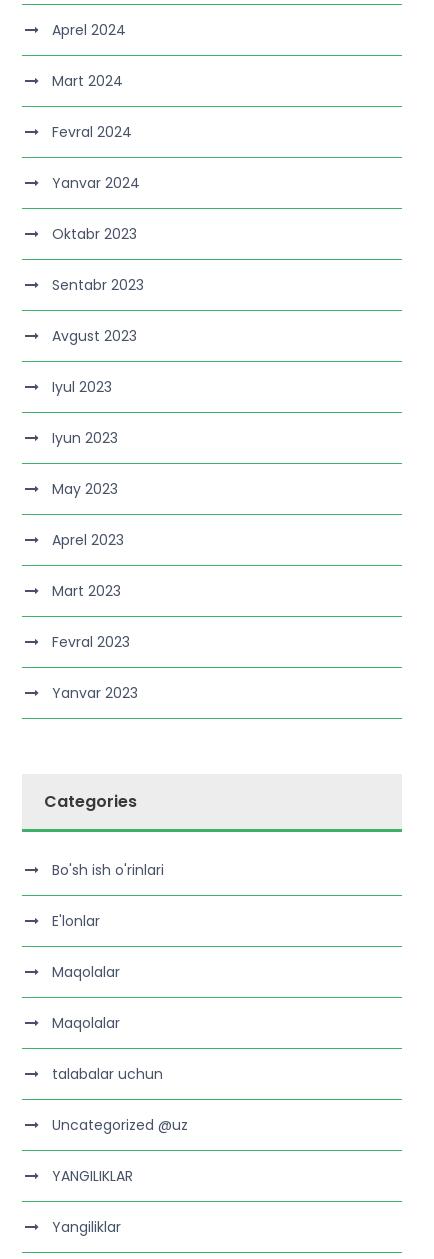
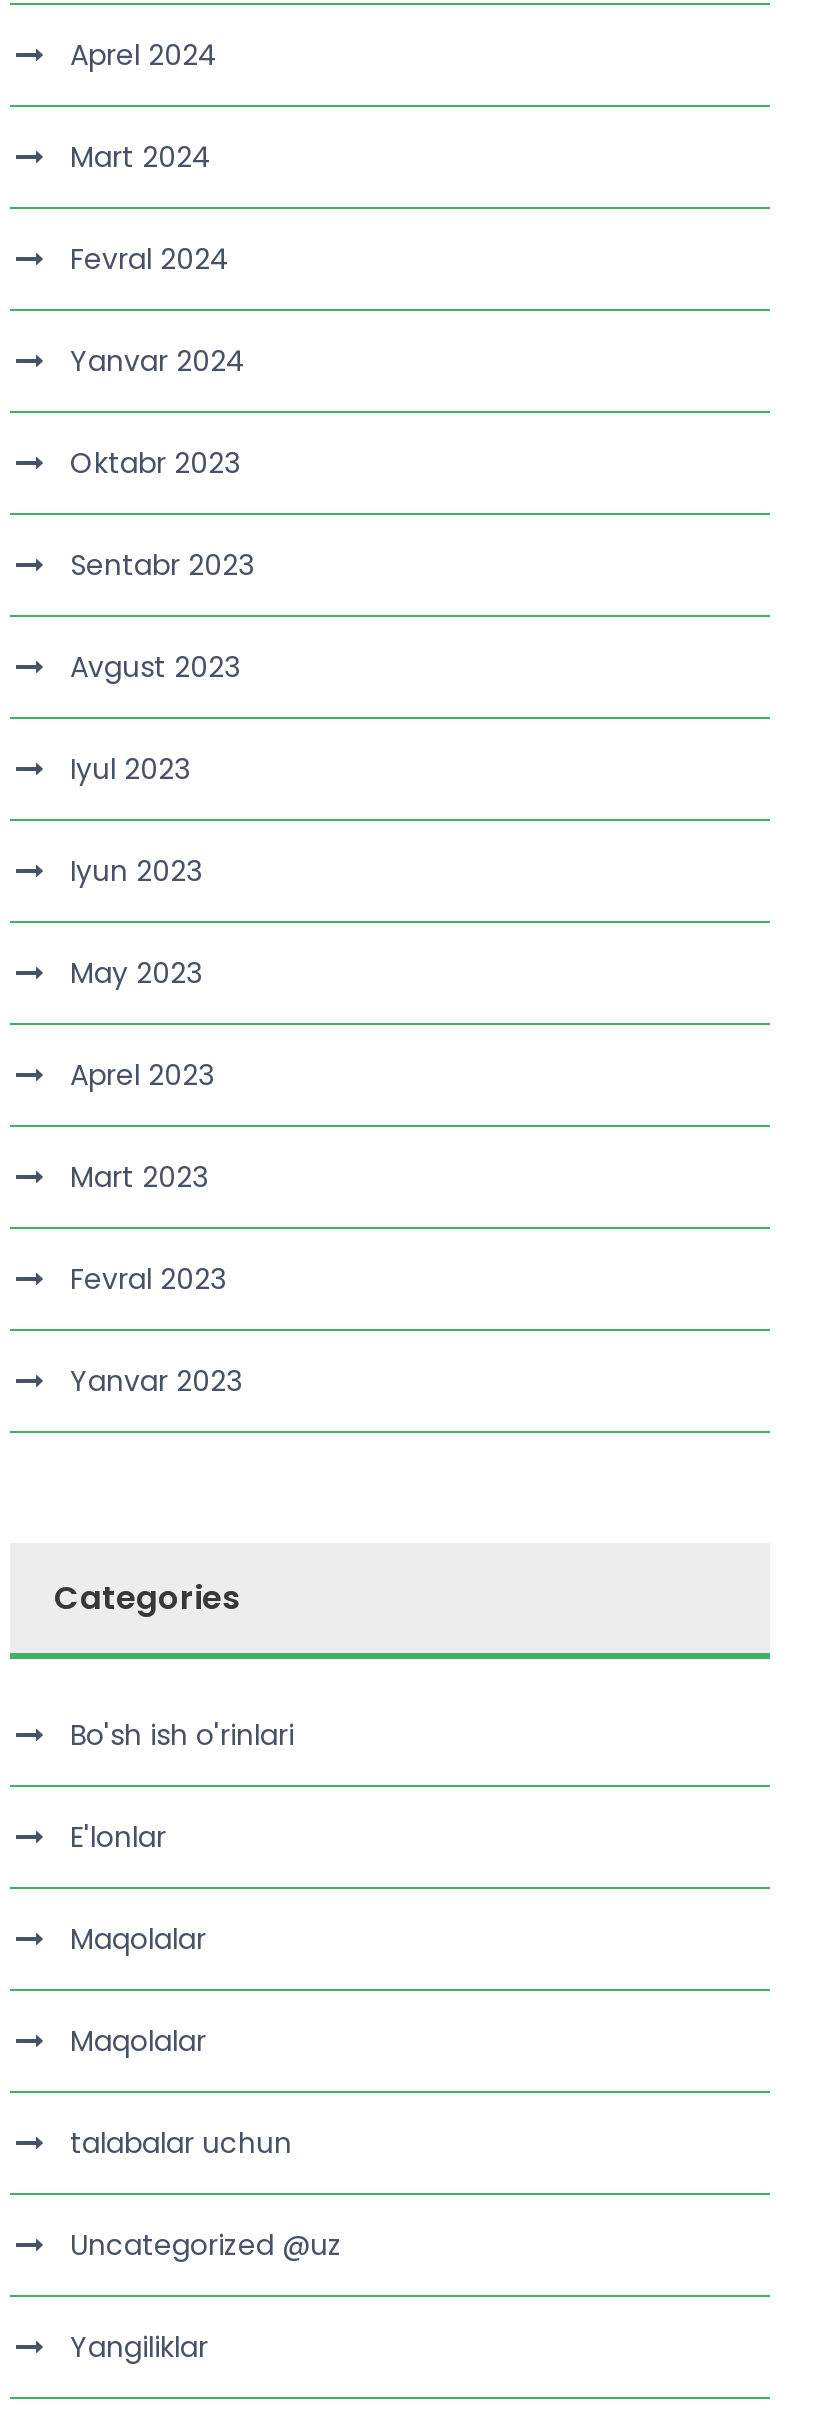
- YANGILIKLAR
